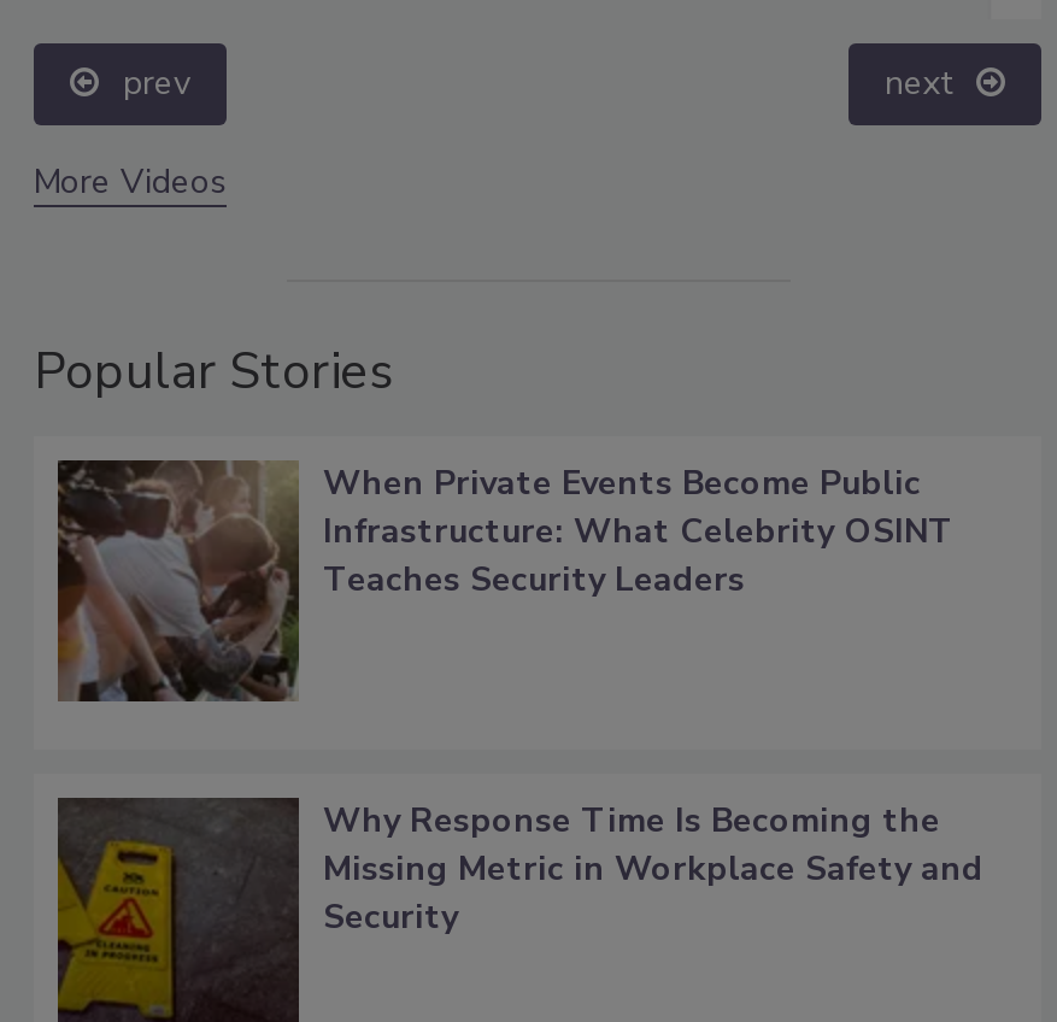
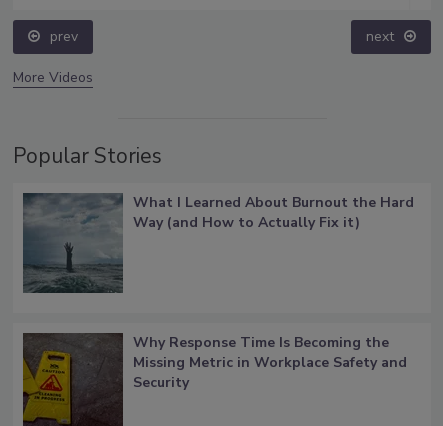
- [image]
- When Private Events Become Public
- Infrastructure: What Celebrity OSINT
- Teaches Security Leaders
+ [image]
+ What I Learned About Burnout the Hard
+ Way (and How to Actually Fix it)
